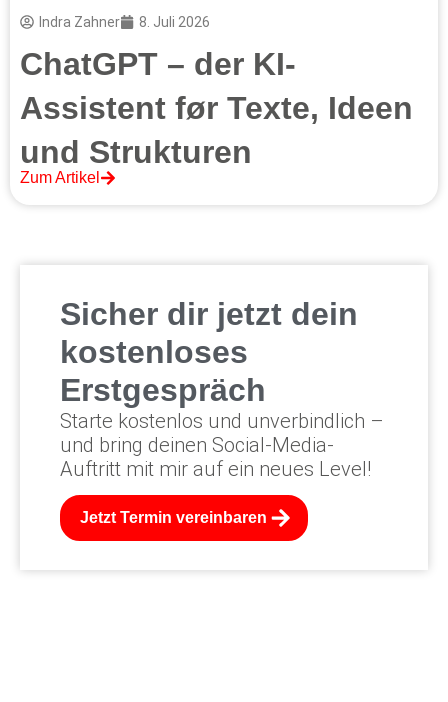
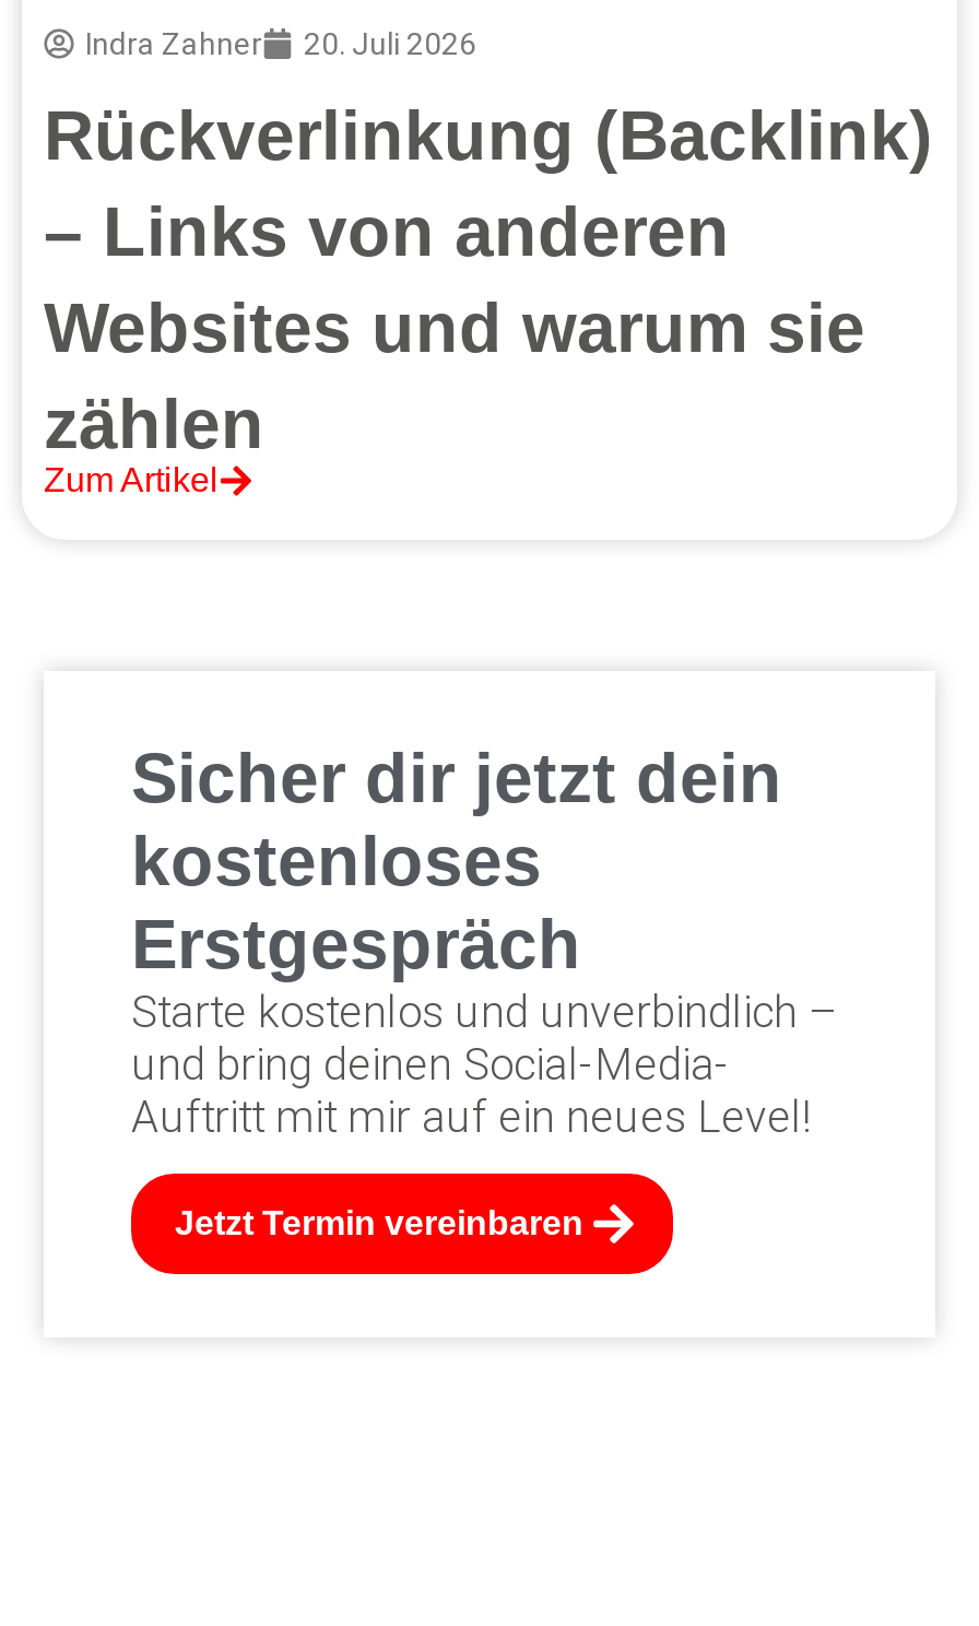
- 8. Juli 2026
- ChatGPT – der KI-
- Assistent før Texte, Ideen
- und Strukturen
+ 20. Juli 2026
+ Rückverlinkung (Backlink)
+ – Links von anderen
+ Websites und warum sie
+ zählen
